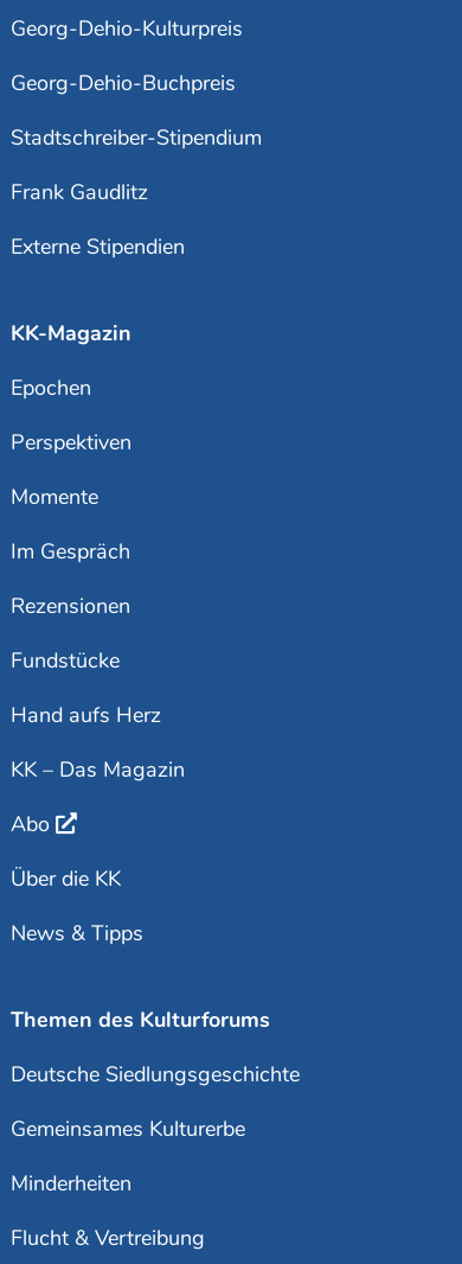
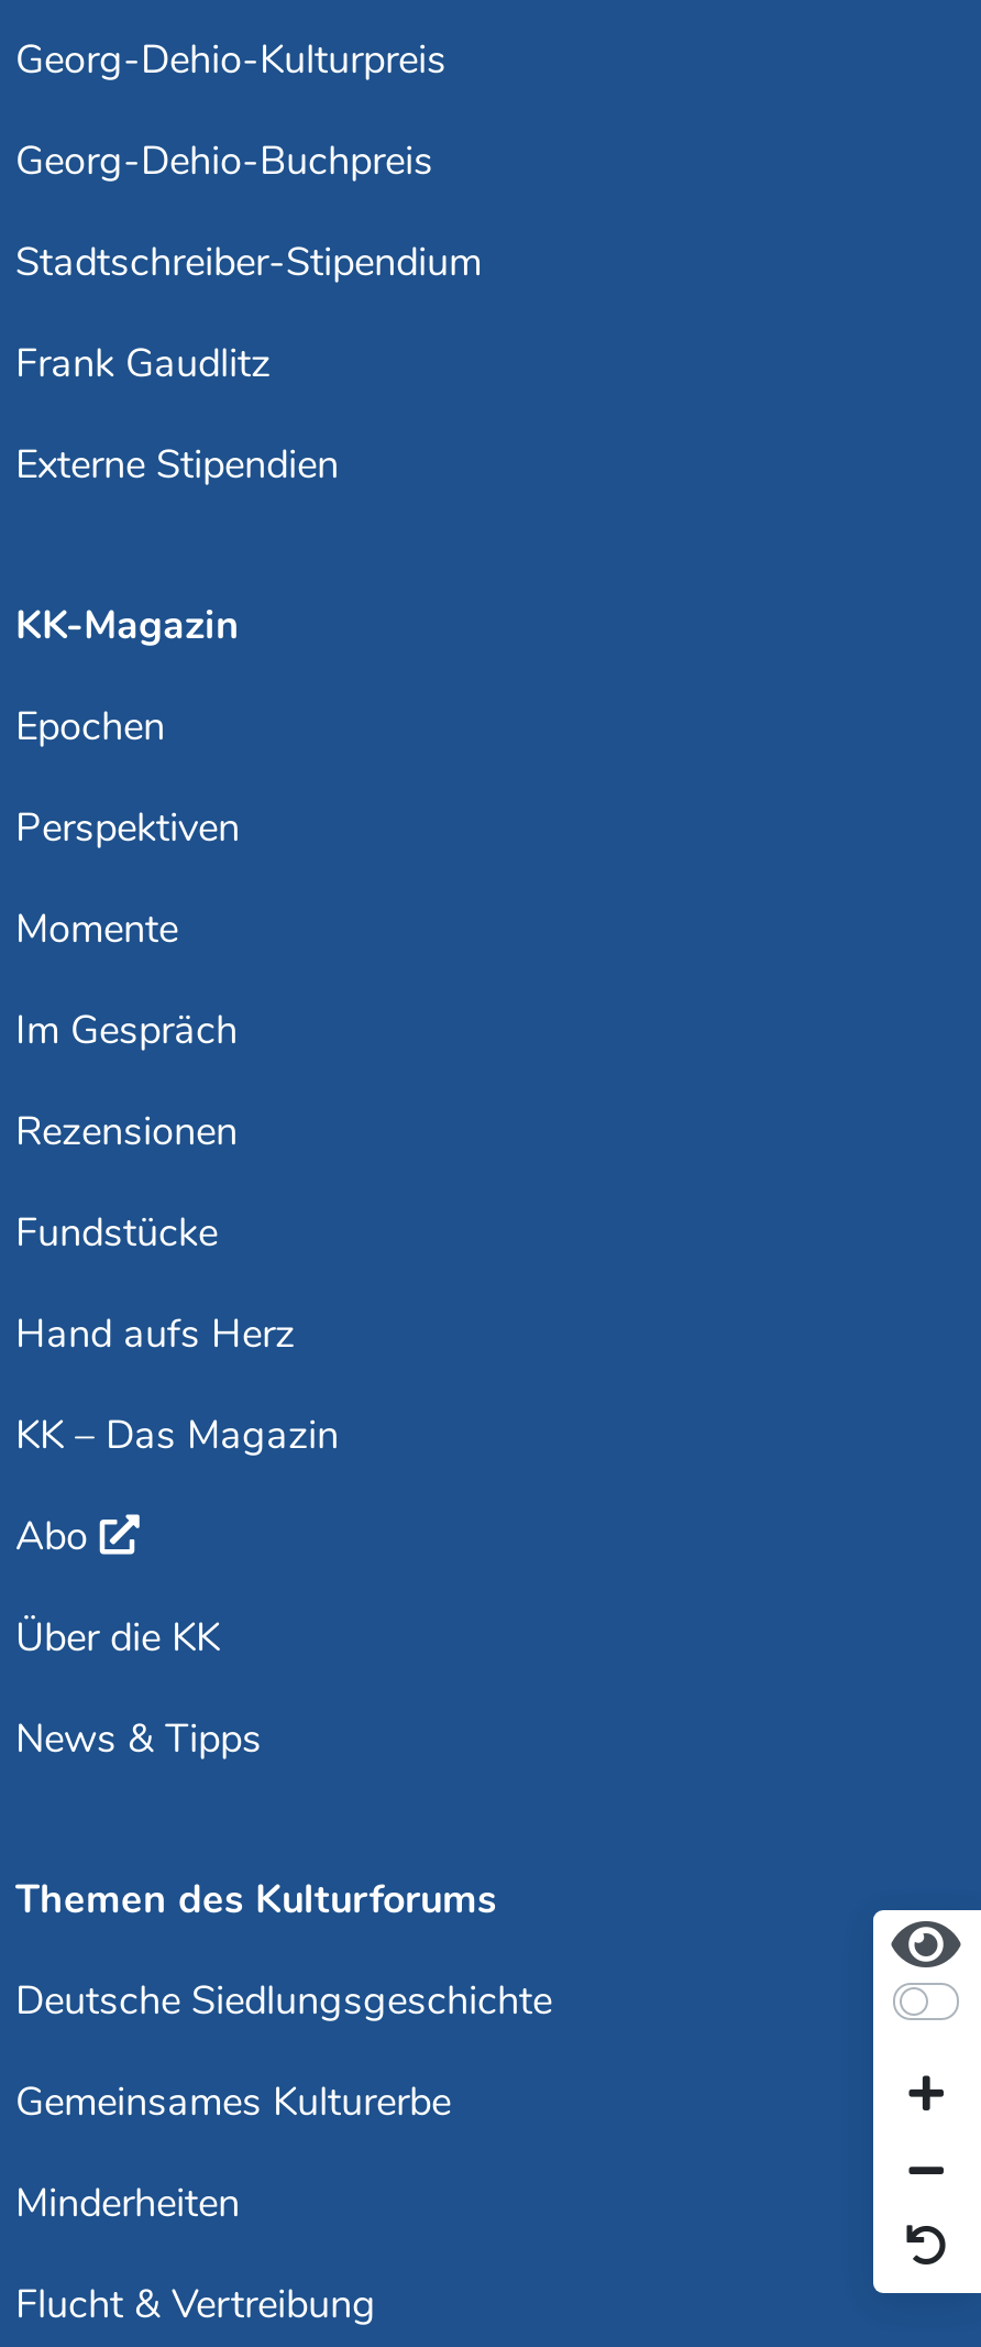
+ [image]
